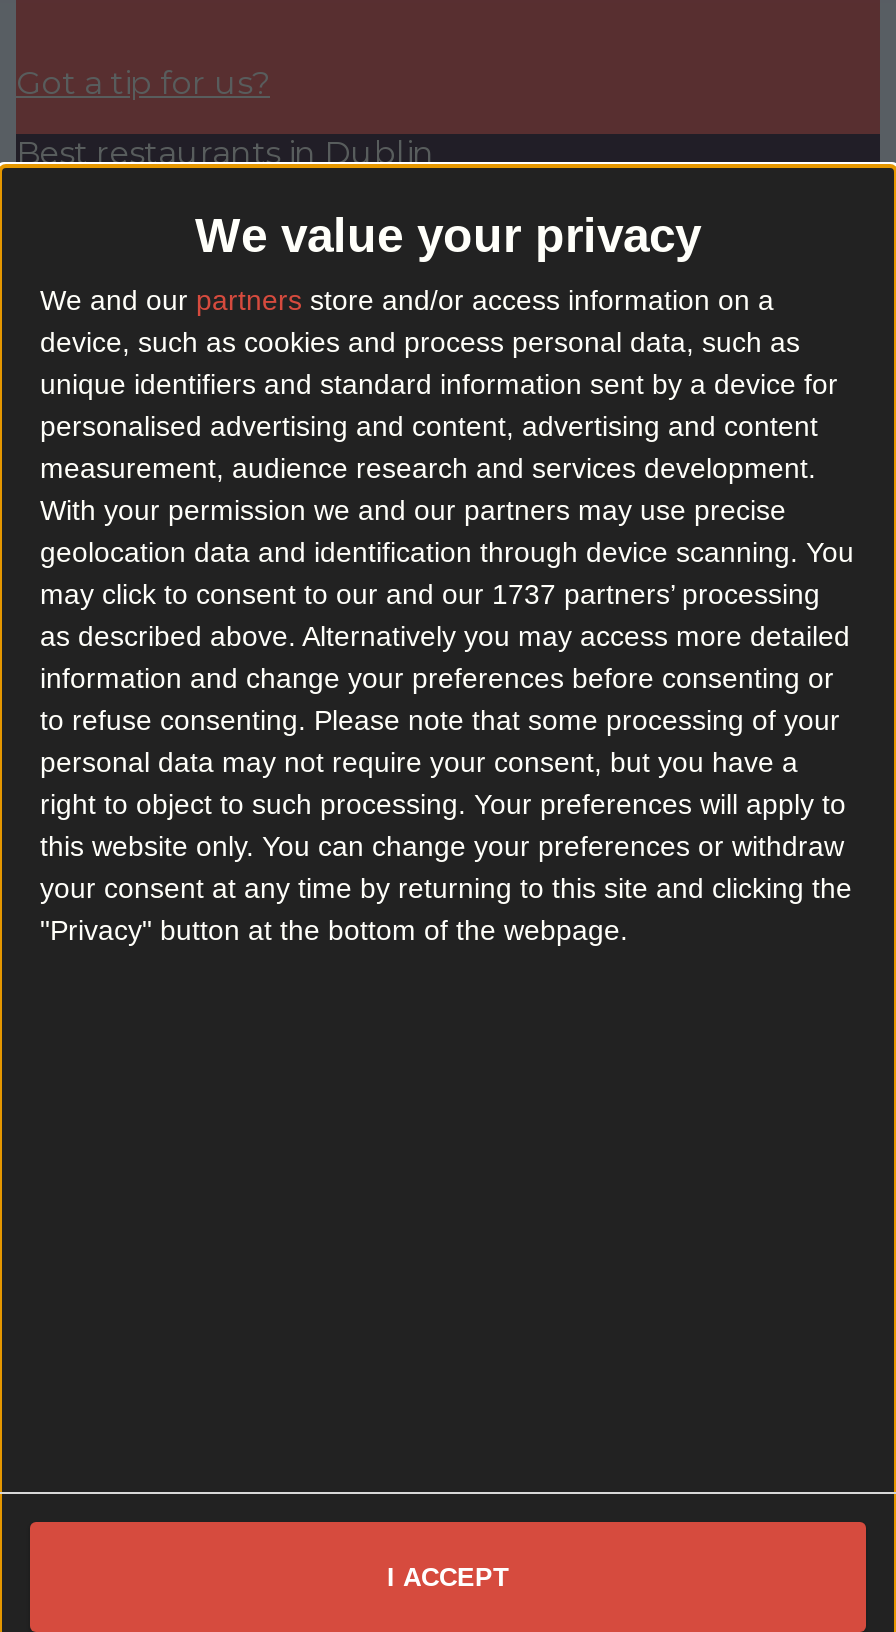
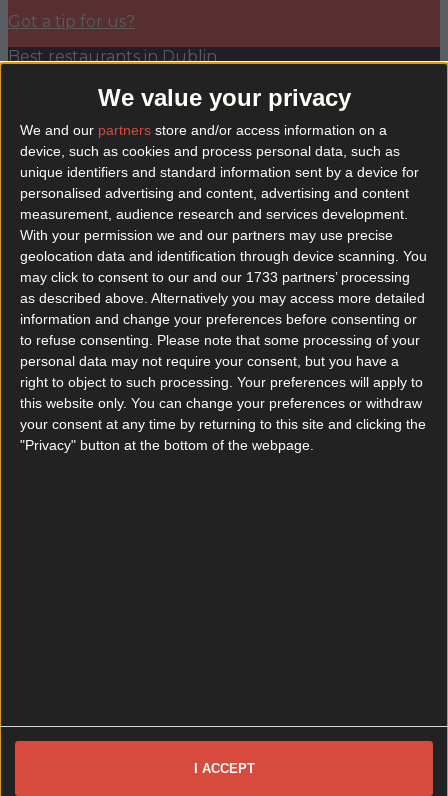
- may click to consent to our and our 1737 partners’ processing
+ may click to consent to our and our 1733 partners’ processing
